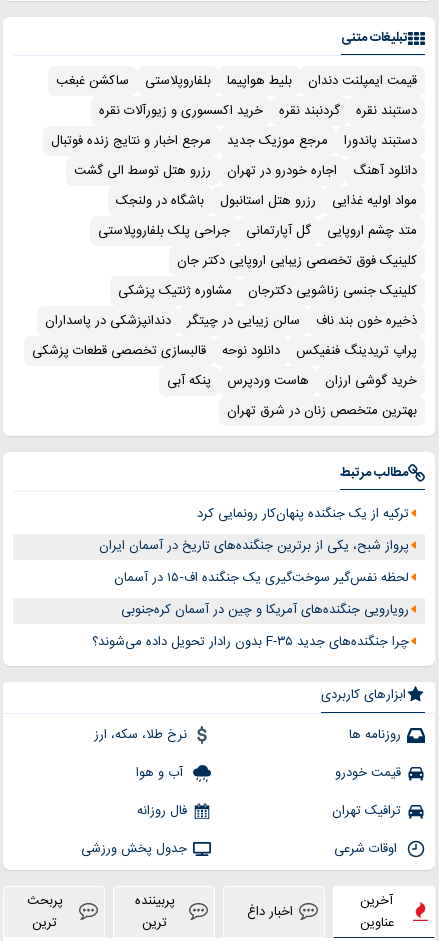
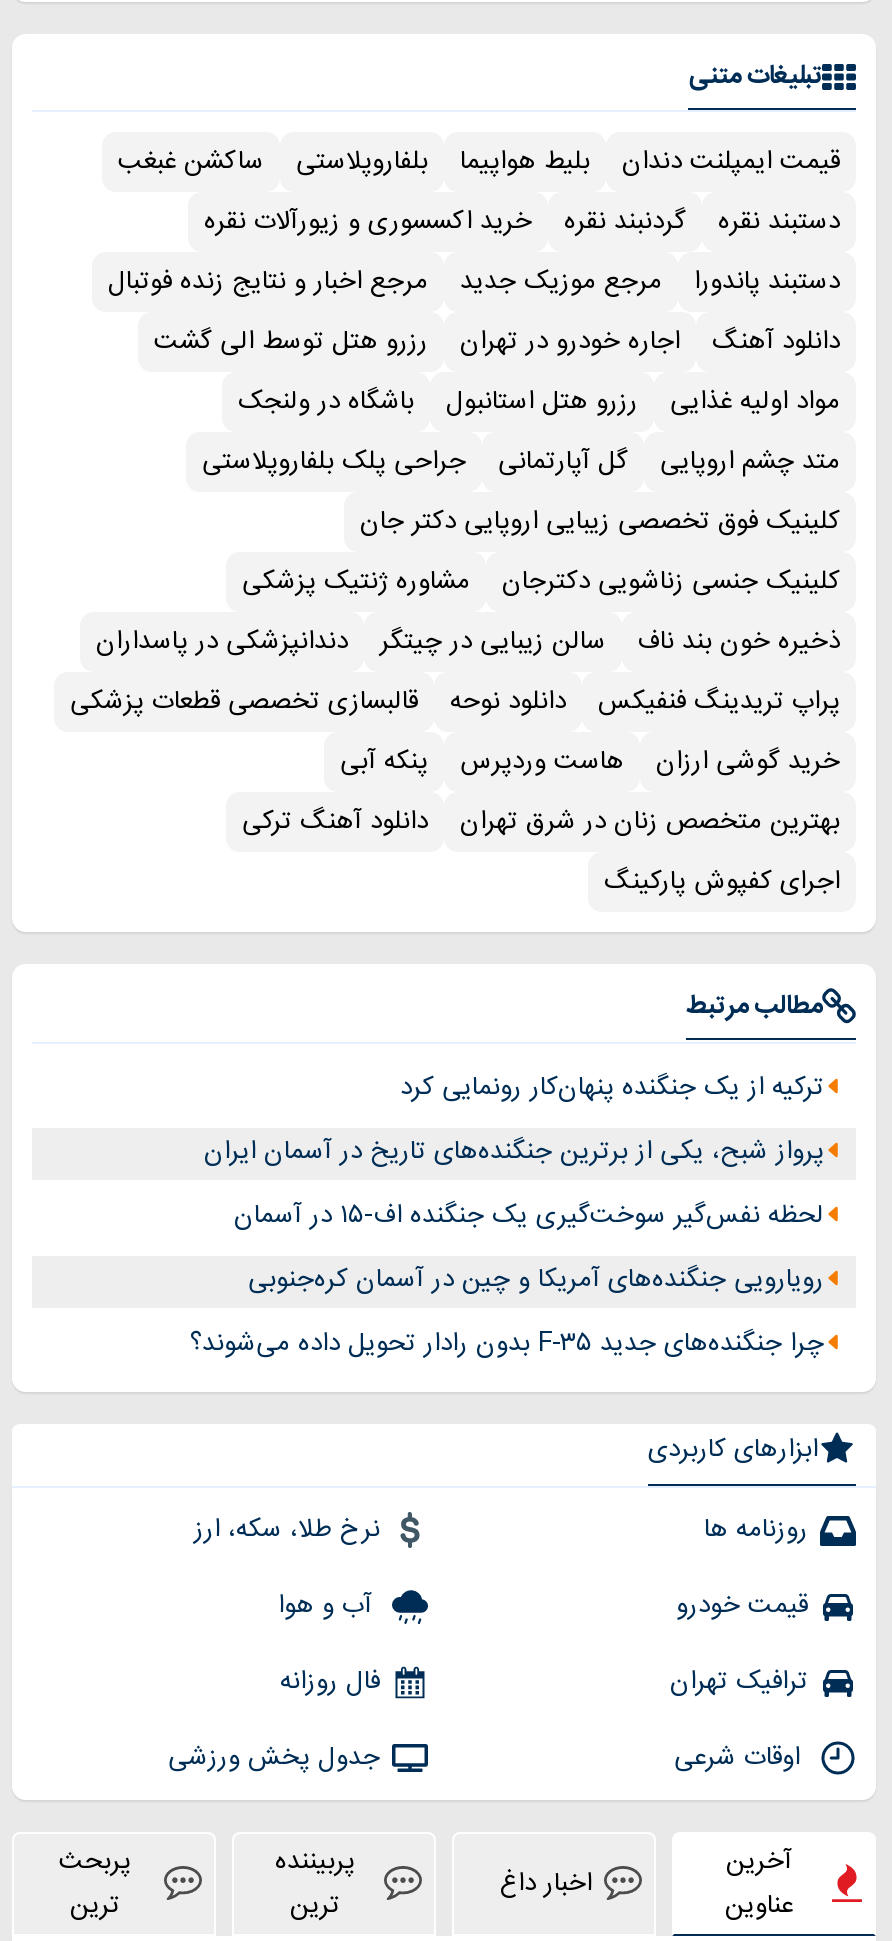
+ دانلود آهنگ ترکی
+ اجرای کفپوش پارکینگ
